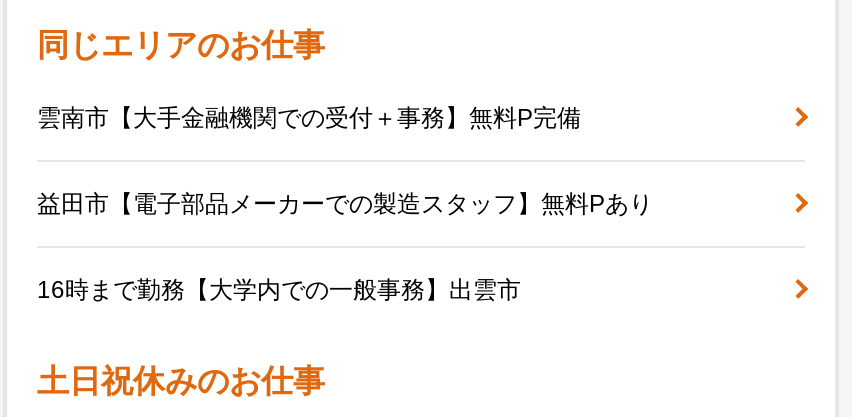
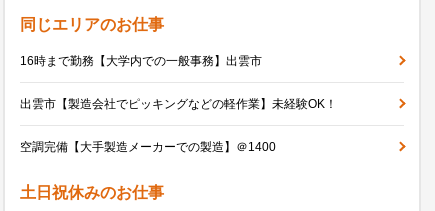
- 雲南市【大手金融機関での受付＋事務】無料P完備
- 益田市【電子部品メーカーでの製造スタッフ】無料Pあり

moved up: 16時まで勤務【大学内での一般事務】出雲市

+ 出雲市【製造会社でピッキングなどの軽作業】未経験OK！
+ 空調完備【大手製造メーカーでの製造】＠1400
